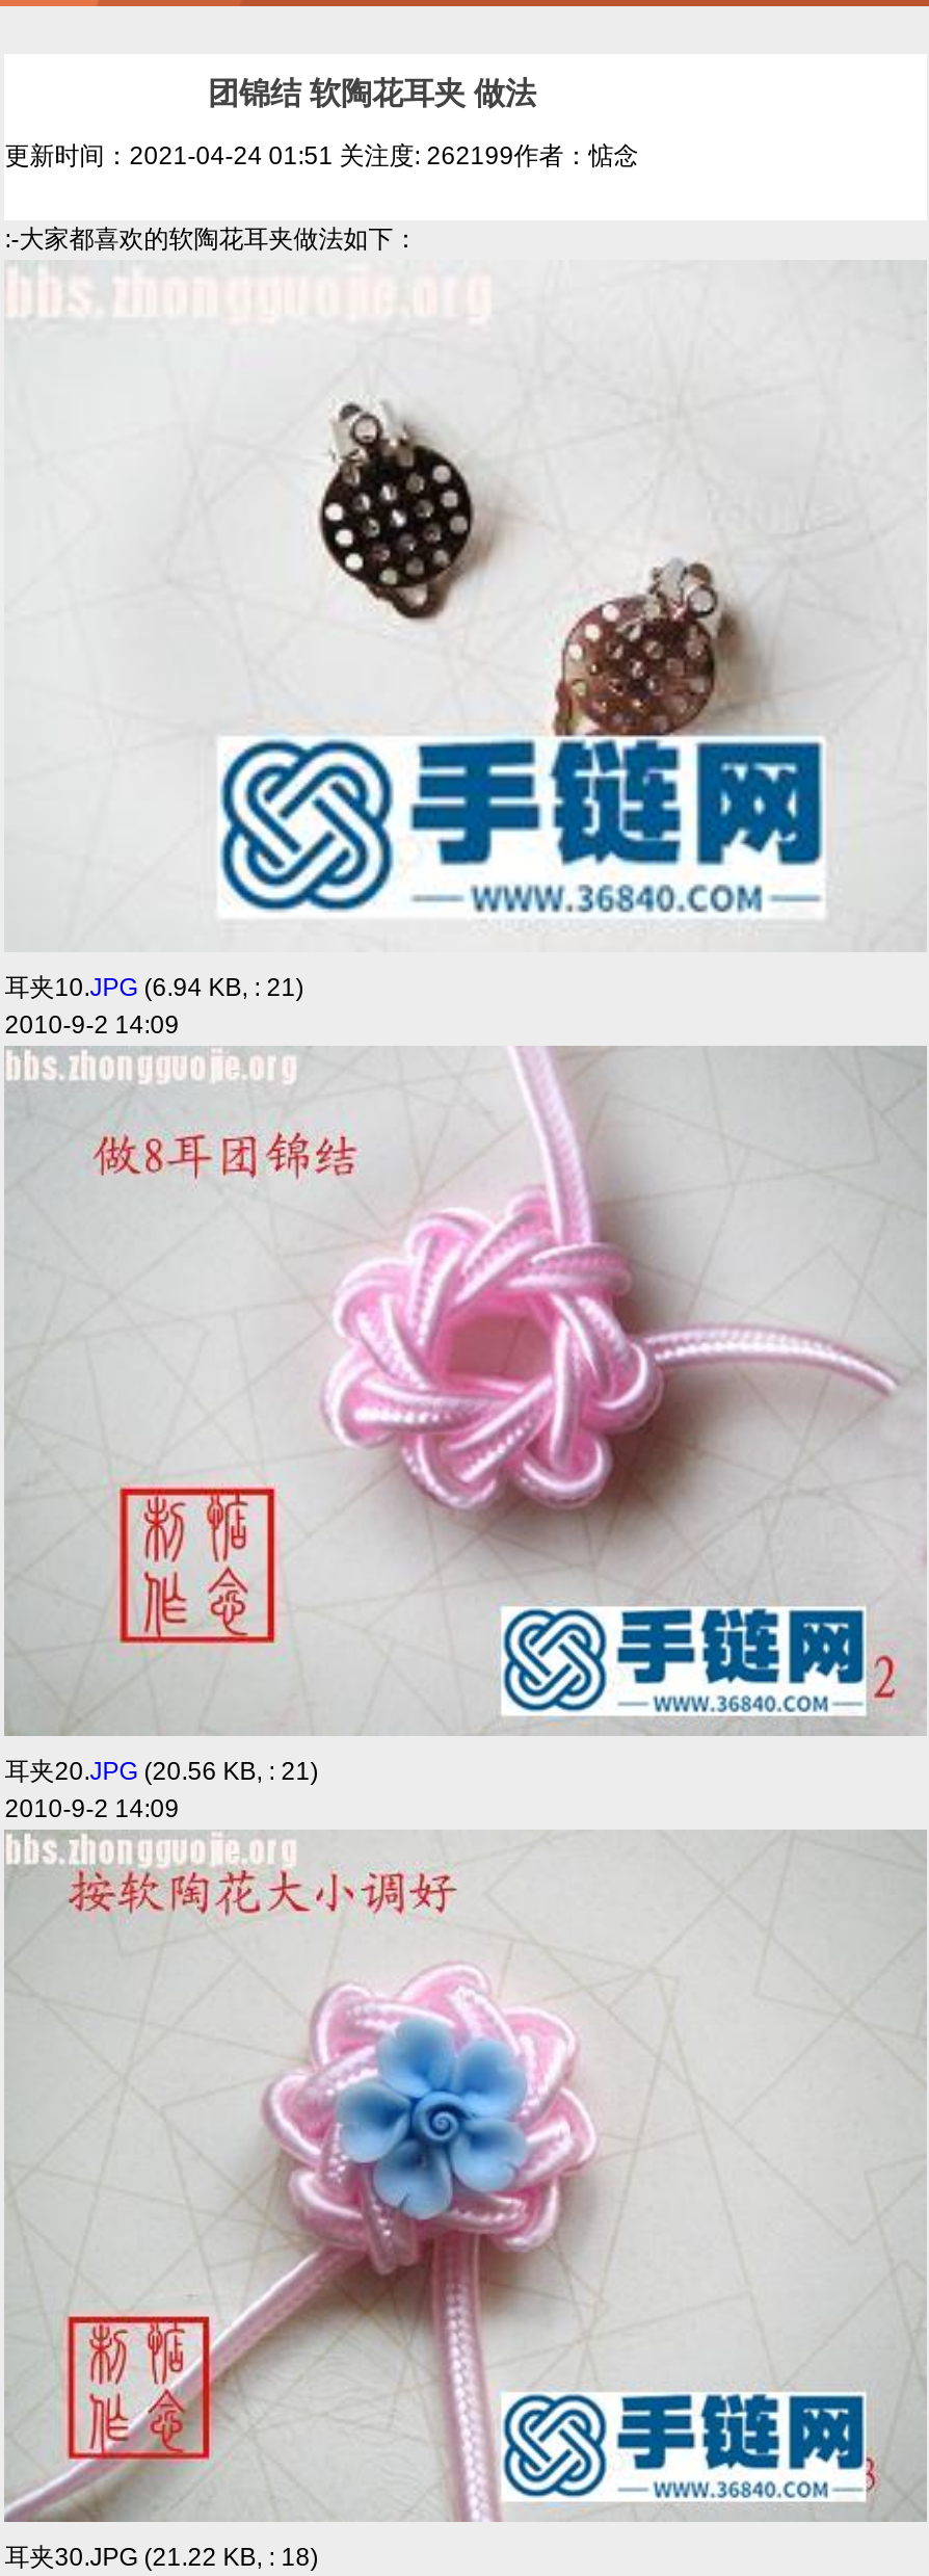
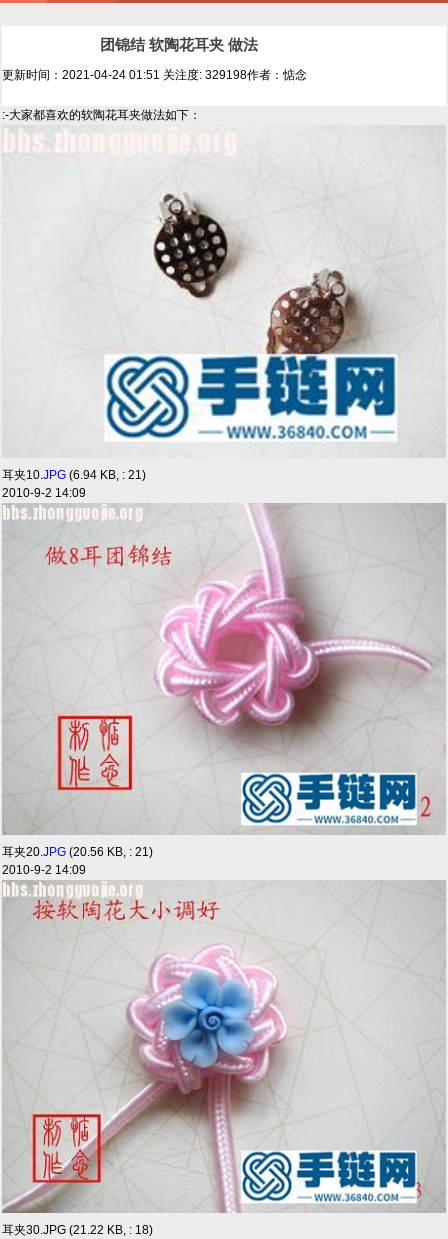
- 更新时间：2021-04-24 01:51 关注度: 262199作者：惦念
+ 更新时间：2021-04-24 01:51 关注度: 329198作者：惦念
